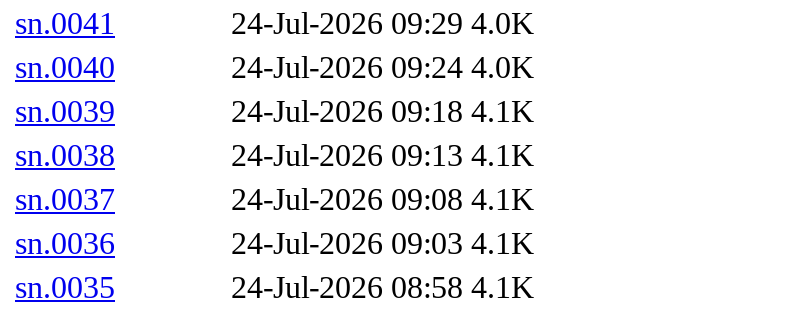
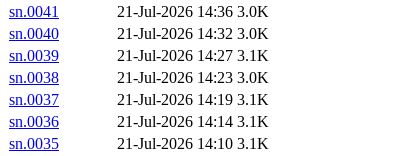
- 24-Jul-2026 09:29 4.0K
+ 21-Jul-2026 14:36 3.0K

- 24-Jul-2026 09:24 4.0K
+ 21-Jul-2026 14:32 3.0K

- 24-Jul-2026 09:18 4.1K
+ 21-Jul-2026 14:27 3.1K

- 24-Jul-2026 09:13 4.1K
+ 21-Jul-2026 14:23 3.0K

- 24-Jul-2026 09:08 4.1K
+ 21-Jul-2026 14:19 3.1K

- 24-Jul-2026 09:03 4.1K
+ 21-Jul-2026 14:14 3.1K

- 24-Jul-2026 08:58 4.1K
+ 21-Jul-2026 14:10 3.1K
